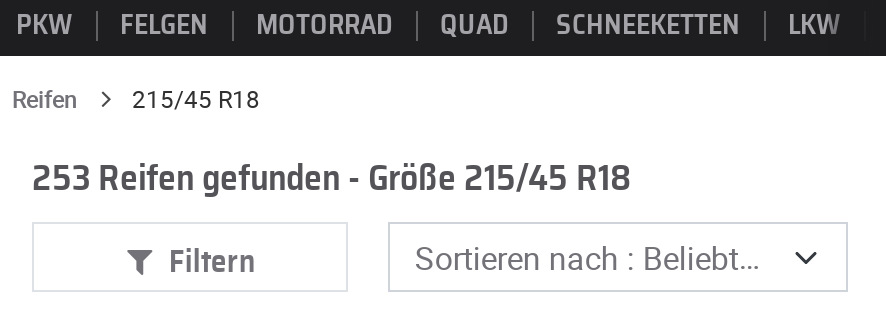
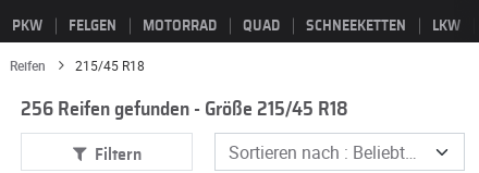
- 253 Reifen gefunden - Größe 215/45 R18
+ 256 Reifen gefunden - Größe 215/45 R18
